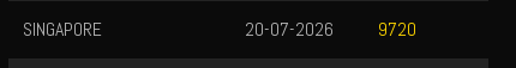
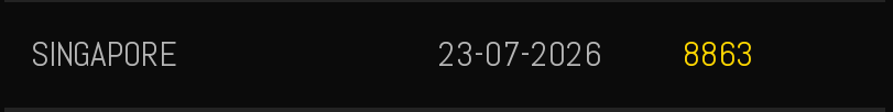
- 20-07-2026
+ 23-07-2026

- 9720
+ 8863
